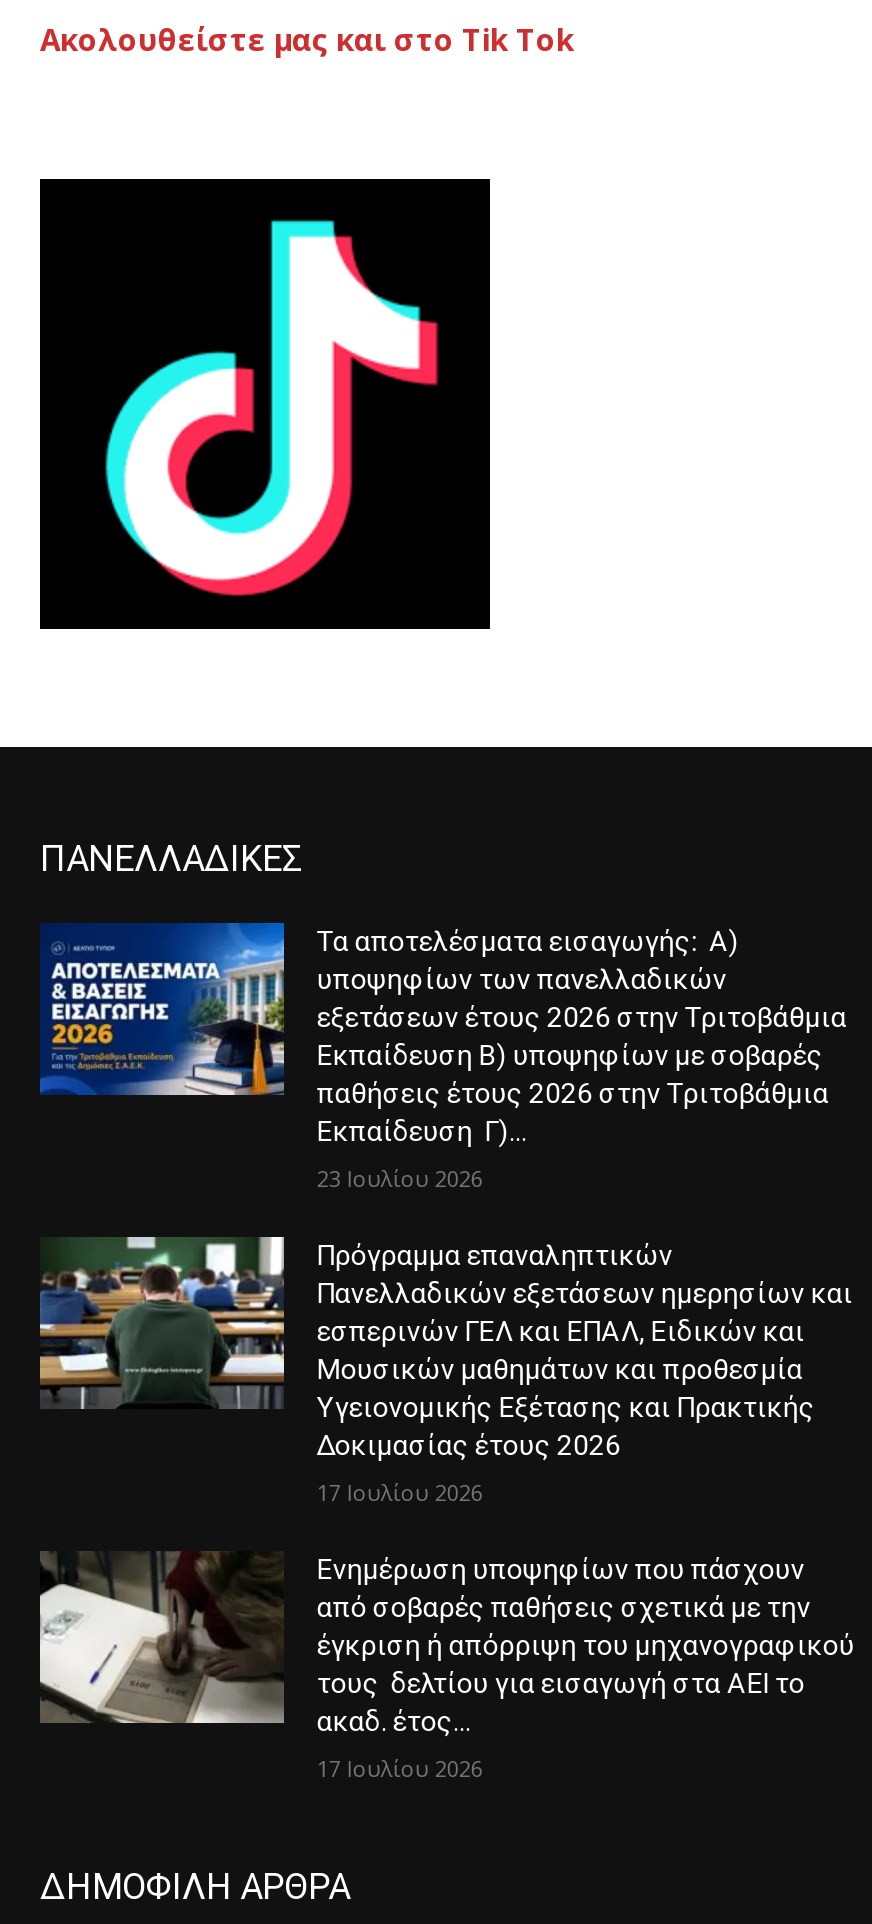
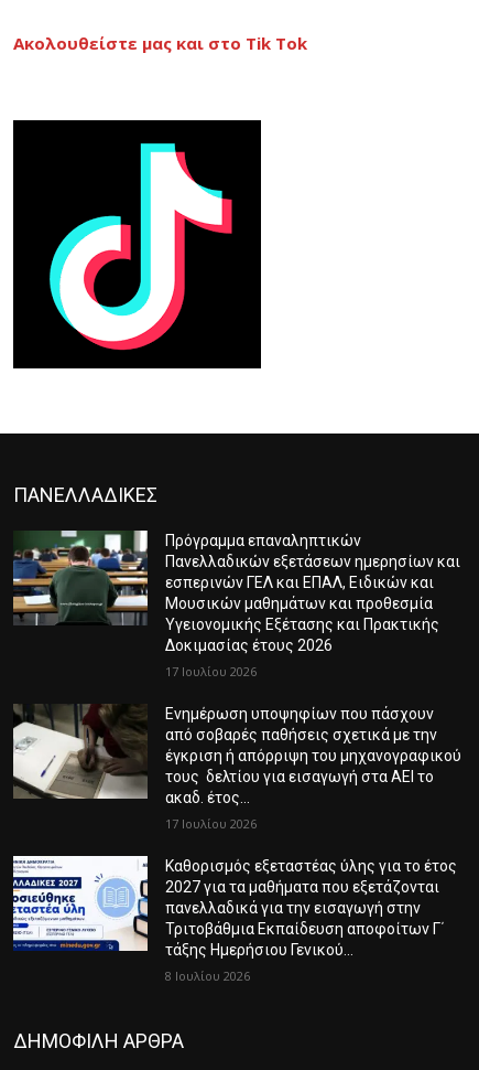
- [image]
- Τα αποτελέσματα εισαγωγής: Α)
- υποψηφίων των πανελλαδικών
- εξετάσεων έτους 2026 στην Τριτοβάθμια
- Εκπαίδευση Β) υποψηφίων με σοβαρές
- παθήσεις έτους 2026 στην Τριτοβάθμια
- Εκπαίδευση Γ)...
- 23 Ιουλίου 2026

moved up: [image] | Πρόγραμμα επαναληπτικών | Πανελλαδικών εξετάσεων ημερησίων και | ... | ακαδ. έτος... | 17 Ιουλίου 2026

+ [image]
+ Καθορισμός εξεταστέας ύλης για το έτος
+ 2027 για τα μαθήματα που εξετάζονται
+ πανελλαδικά για την εισαγωγή στην
+ Τριτοβάθμια Εκπαίδευση αποφοίτων Γ΄
+ τάξης Ημερήσιου Γενικού...
+ 8 Ιουλίου 2026
